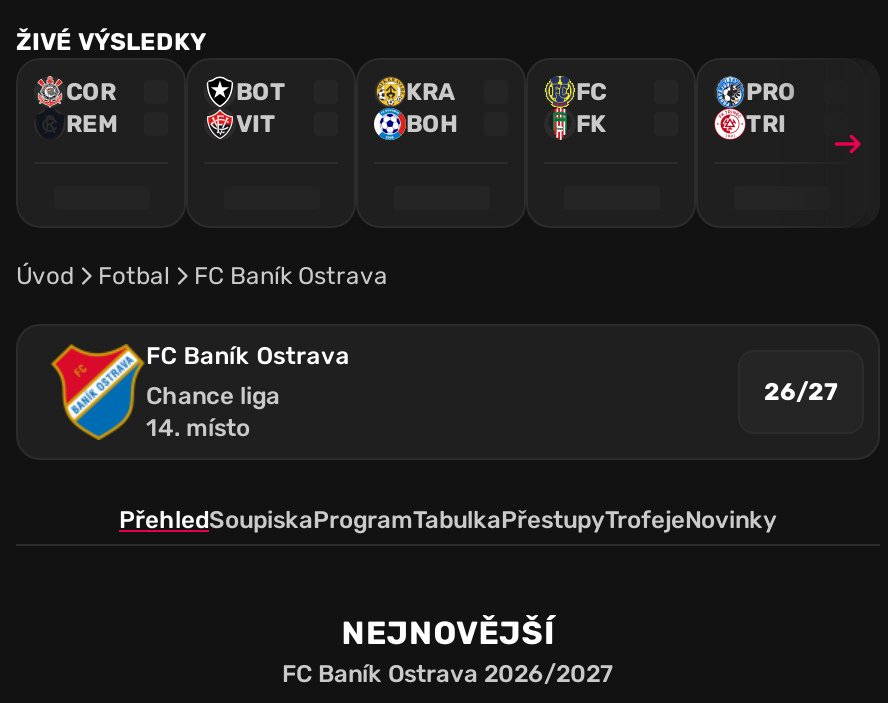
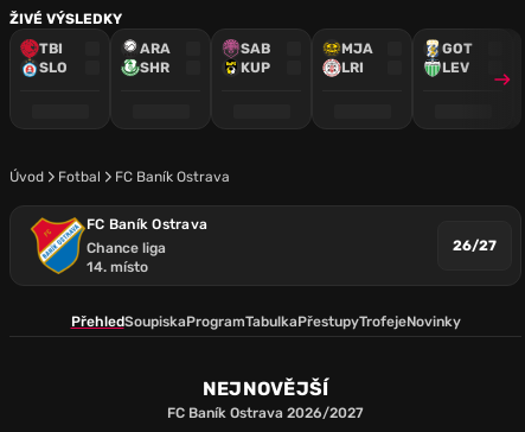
- COR
- REM
+ TBI
+ SLO

- BOT
- VIT
+ ARA
+ SHR

- KRA
- BOH
+ SAB
+ KUP

- FC
- FK
+ MJA
+ LRI

- PRO
- TRI
+ GOT
+ LEV
